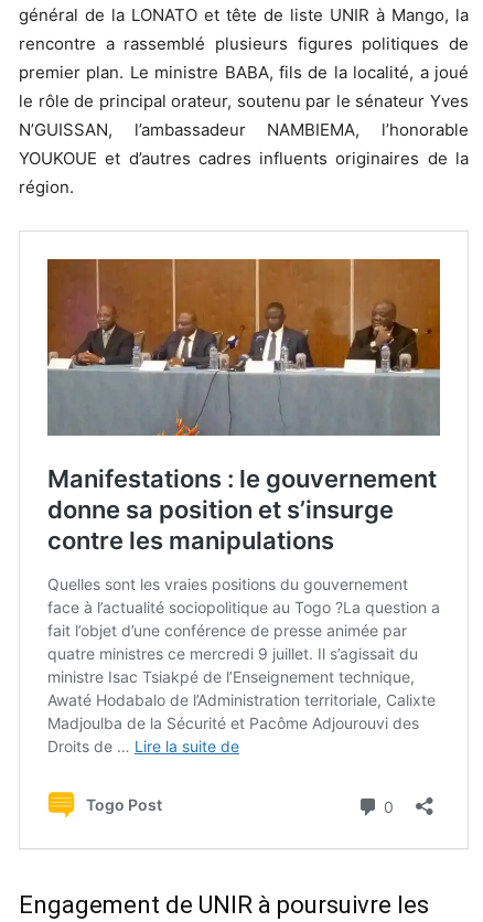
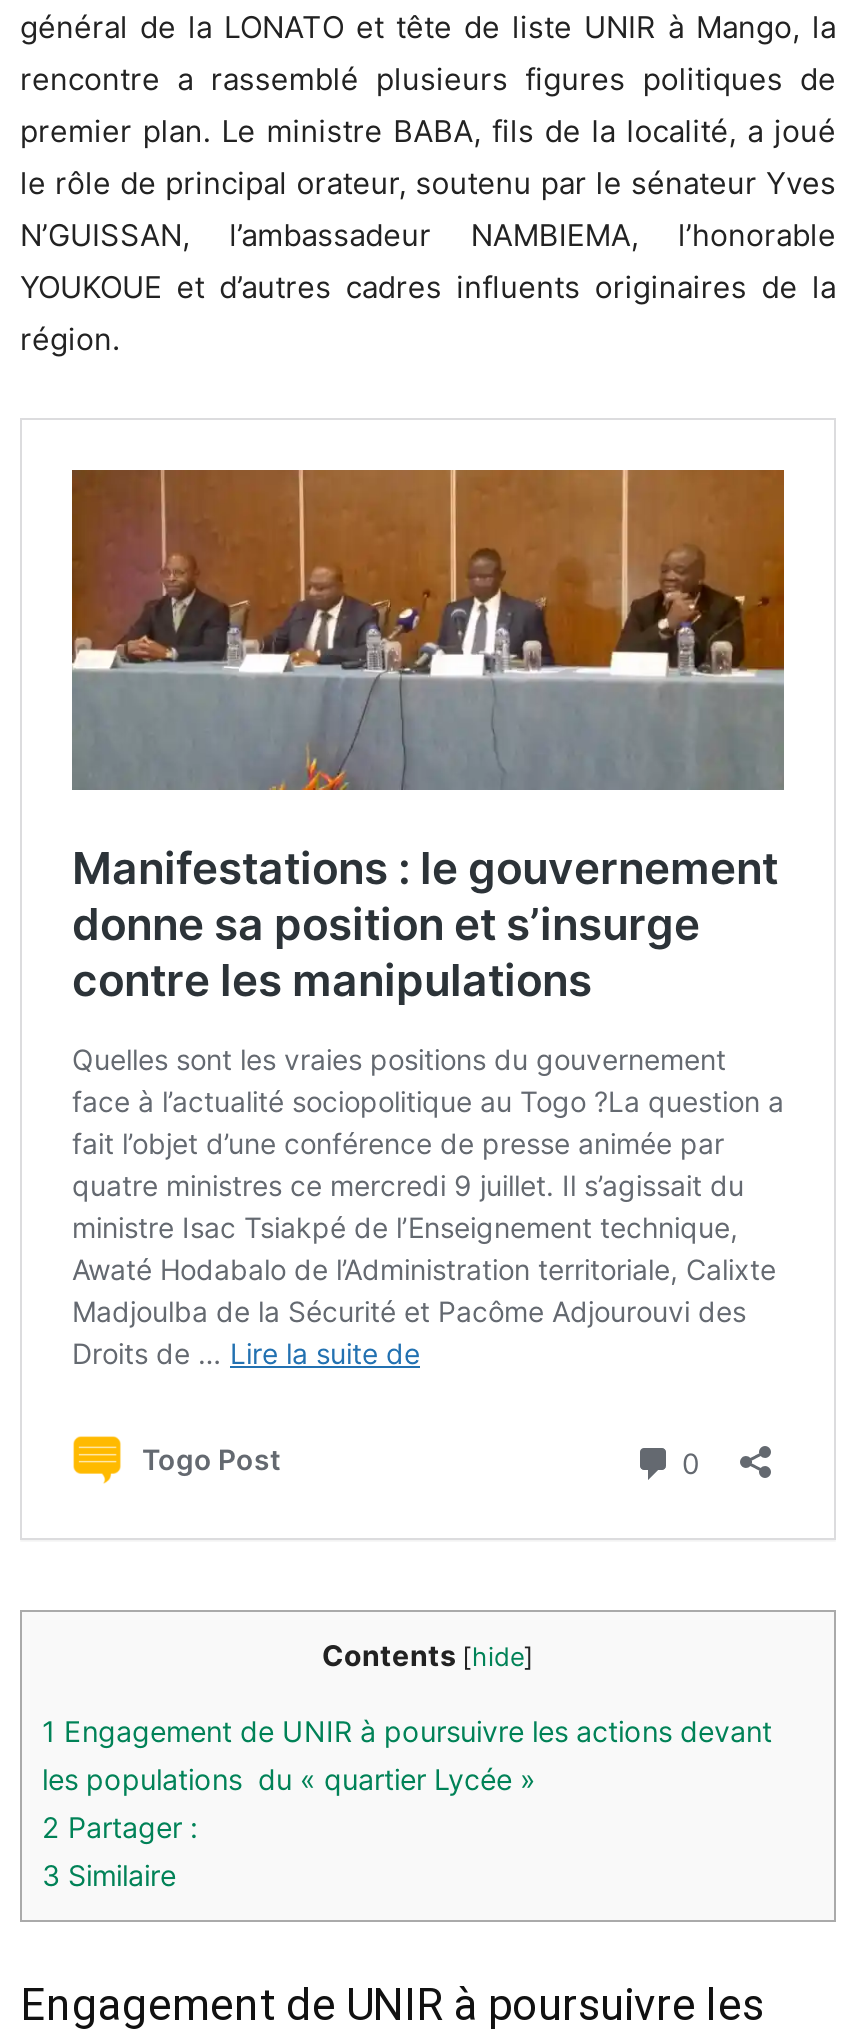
+ Contents [hide]
+ 1 Engagement de UNIR à poursuivre les actions devant
+ les populations du « quartier Lycée »
+ 2 Partager :
+ 3 Similaire
